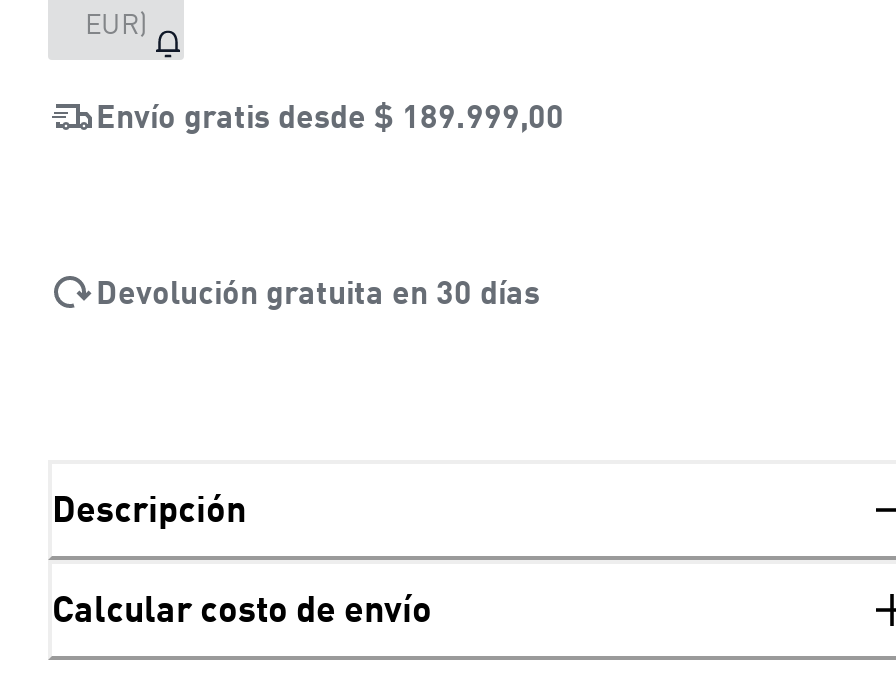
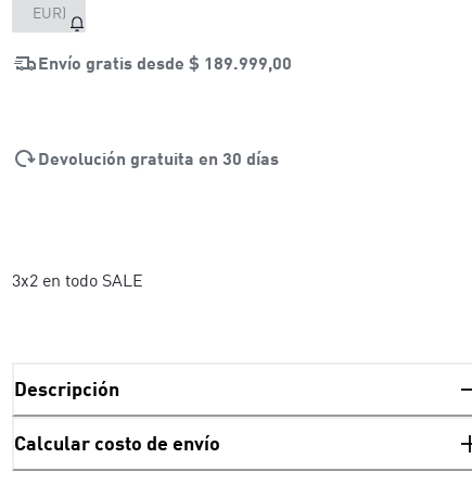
+ 3x2 en todo SALE
